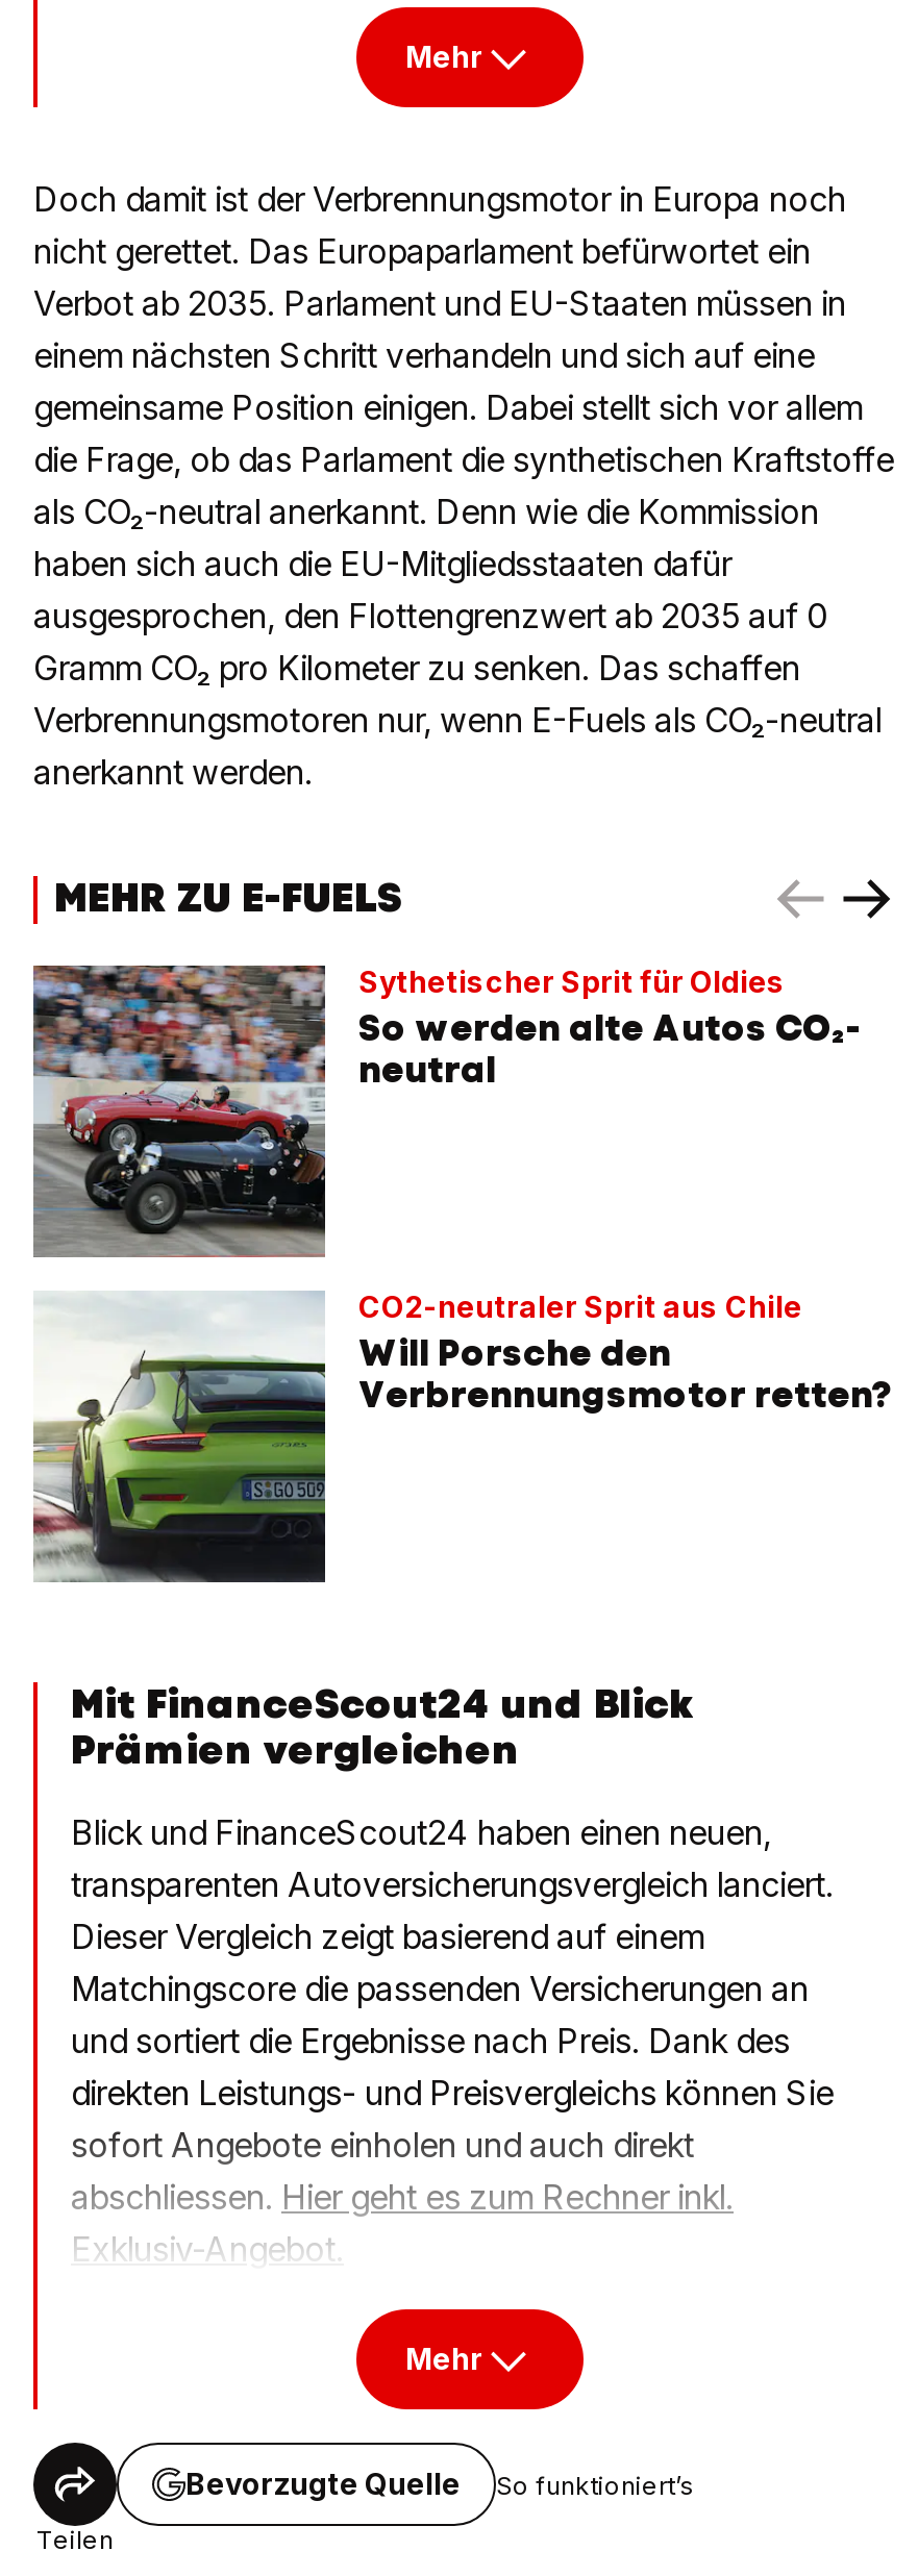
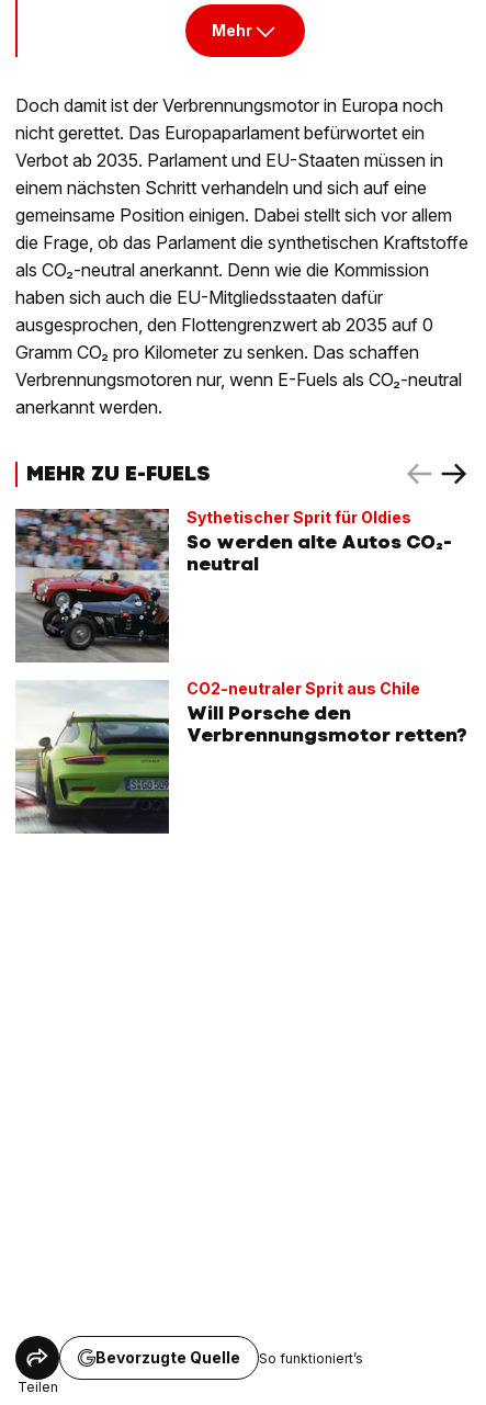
- Mit FinanceScout24 und Blick
- Prämien vergleichen
- Blick und FinanceScout24 haben einen neuen,
- transparenten Autoversicherungsvergleich lanciert.
- Dieser Vergleich zeigt basierend auf einem
- Matchingscore die passenden Versicherungen an
- und sortiert die Ergebnisse nach Preis. Dank des
- direkten Leistungs- und Preisvergleichs können Sie
- sofort Angebote einholen und auch direkt
- abschliessen. Hier geht es zum Rechner inkl.
- Exklusiv-Angebot.
- Mehr
